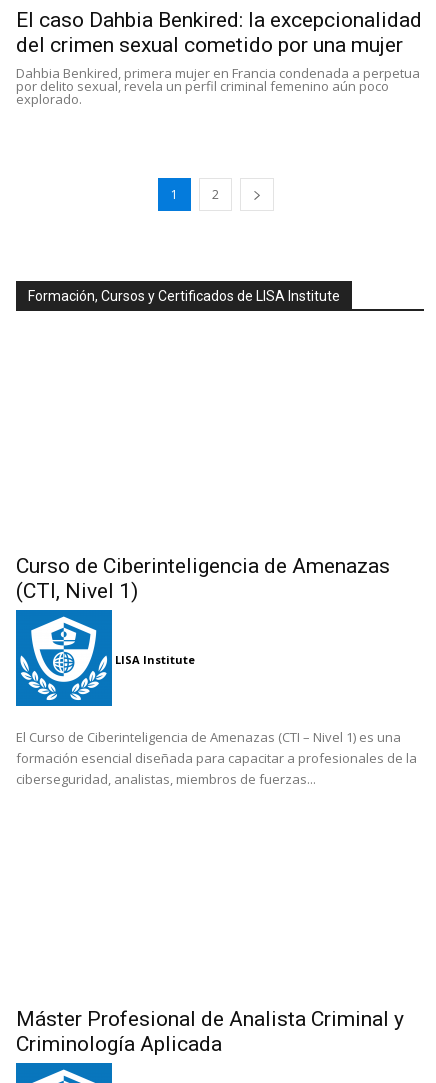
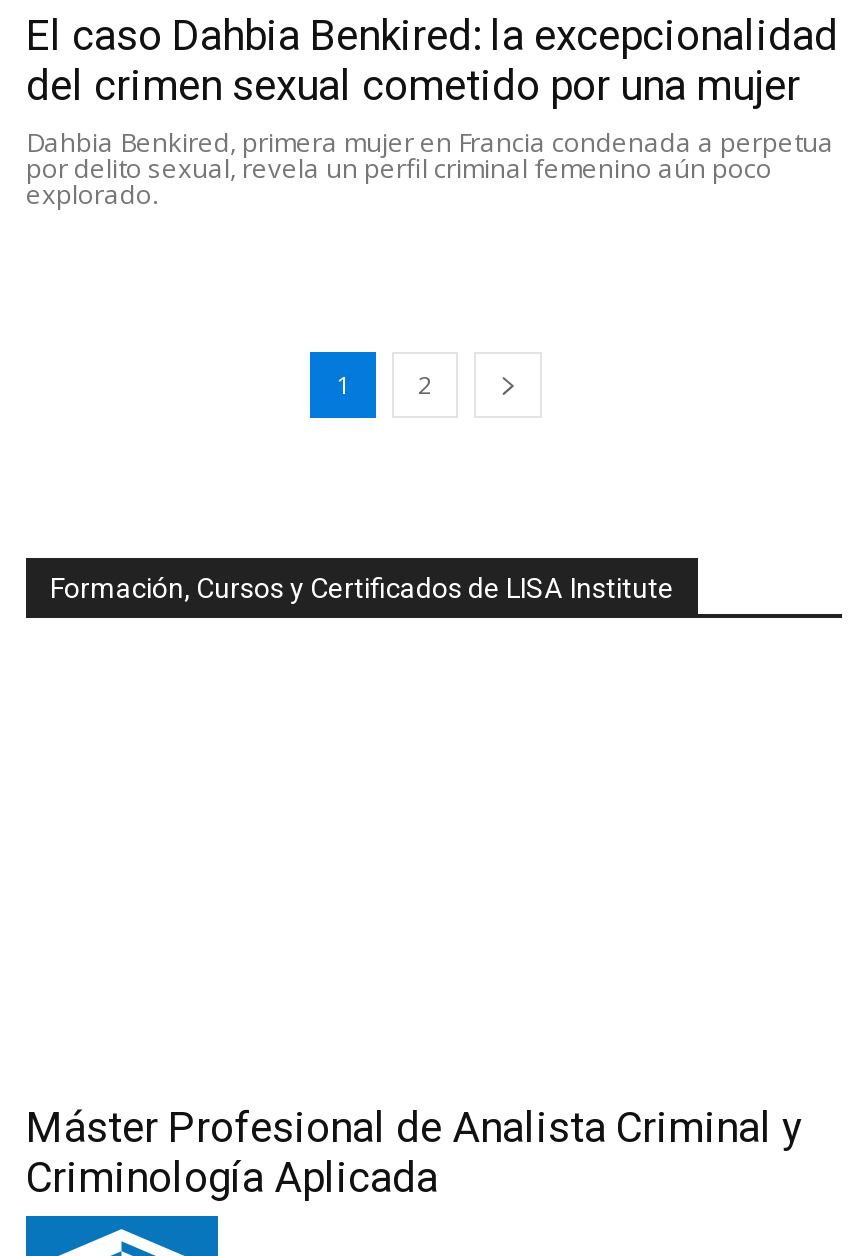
- [image]
- Curso de Ciberinteligencia de Amenazas
- (CTI, Nivel 1)
- LISA Institute

- El Curso de Ciberinteligencia de Amenazas (CTI – Nivel 1) es una
- formación esencial diseñada para capacitar a profesionales de la
- ciberseguridad, analistas, miembros de fuerzas...
